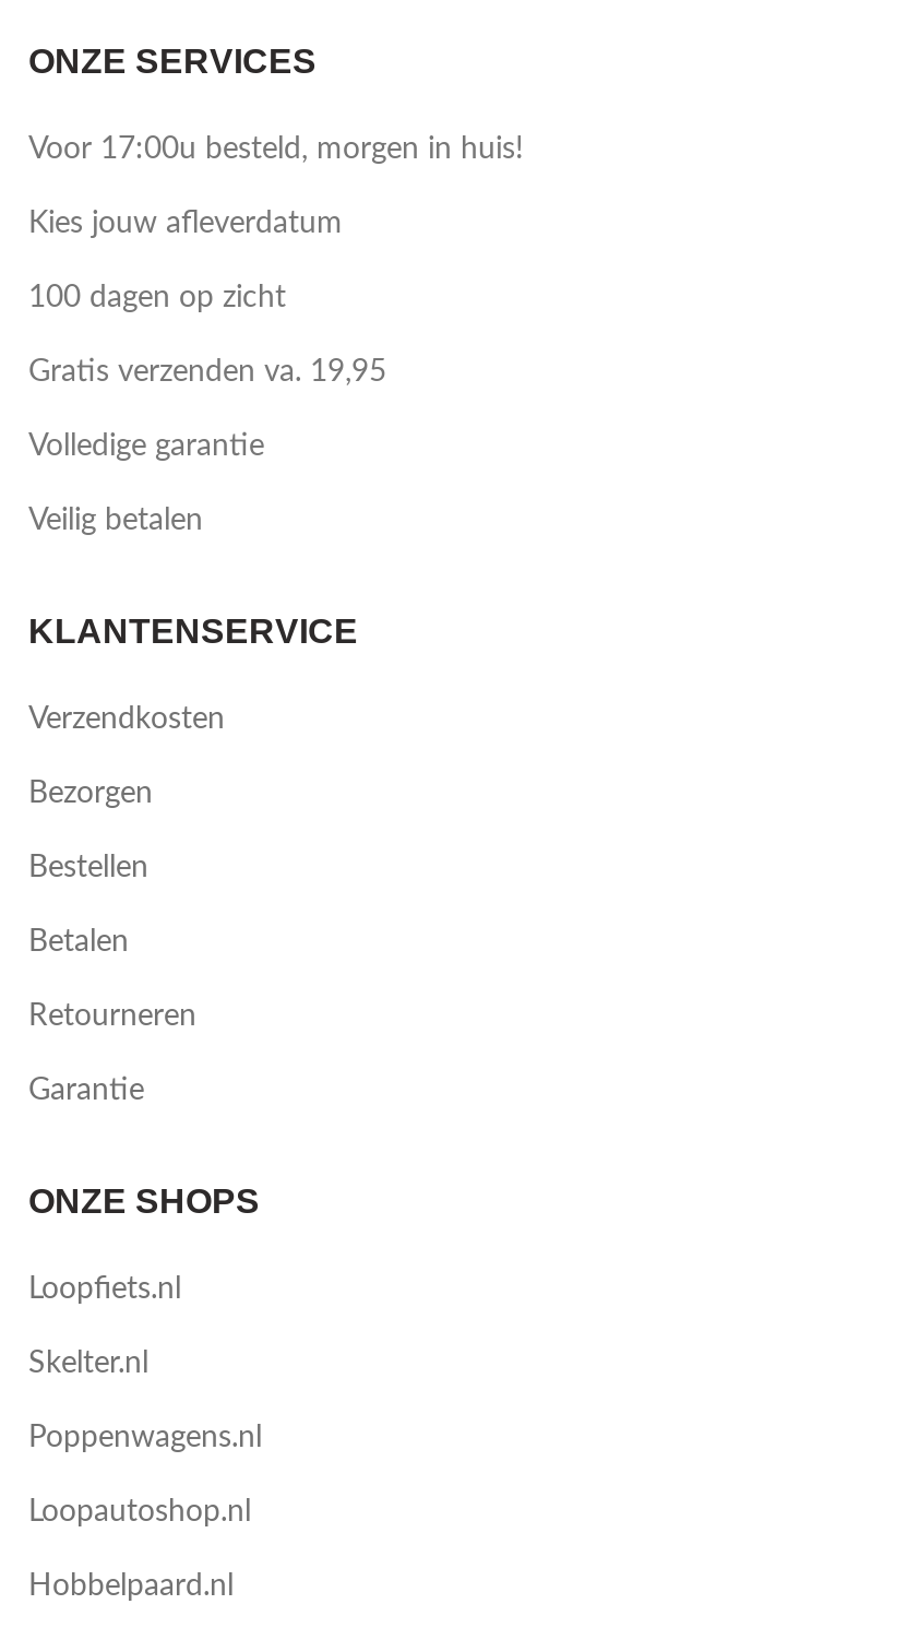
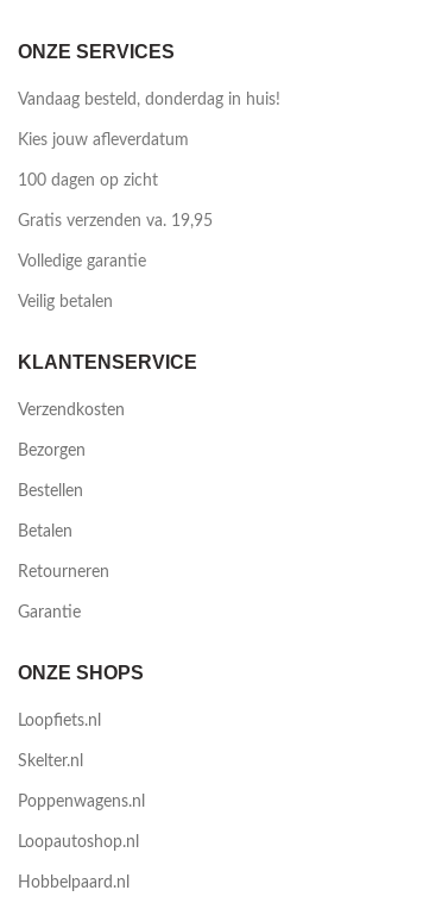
- Voor 17:00u besteld, morgen in huis!
+ Vandaag besteld, donderdag in huis!
